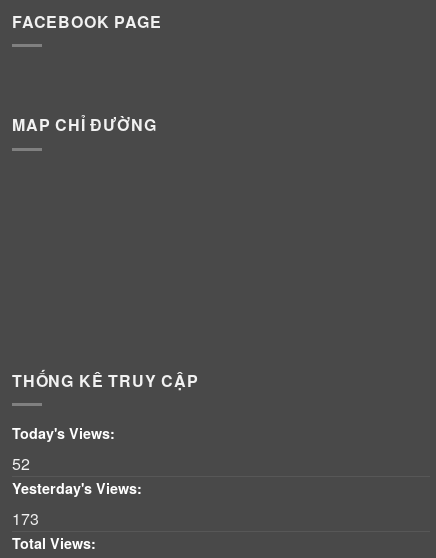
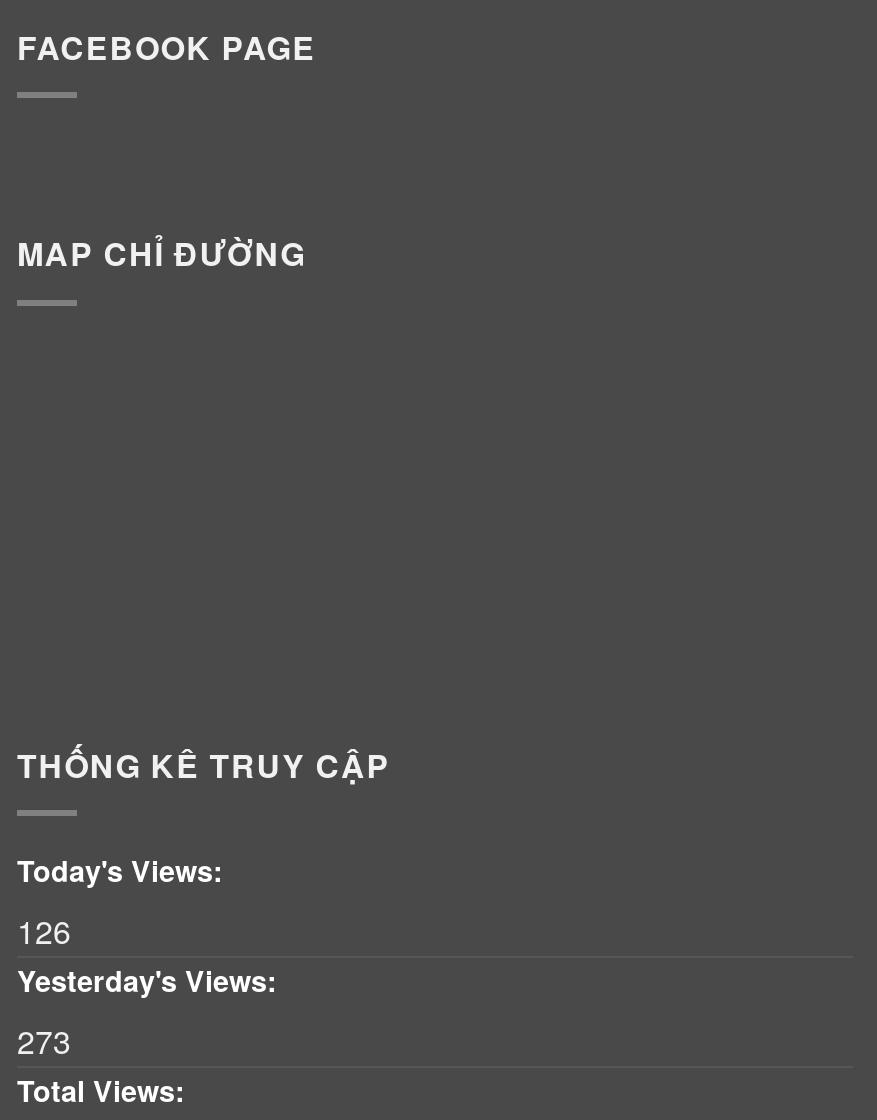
- 52
+ 126

- 173
+ 273
